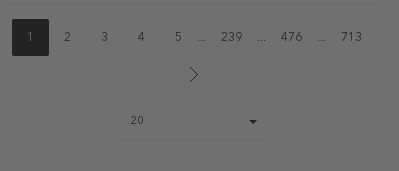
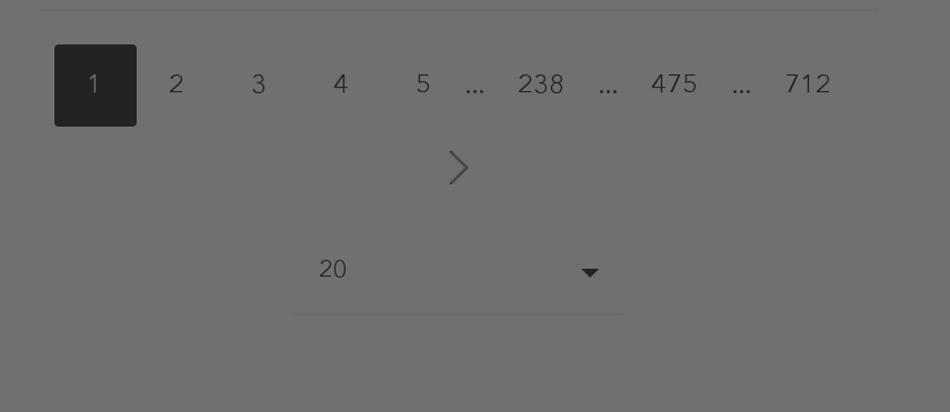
- 239
+ 238

- 476
+ 475

- 713
+ 712
